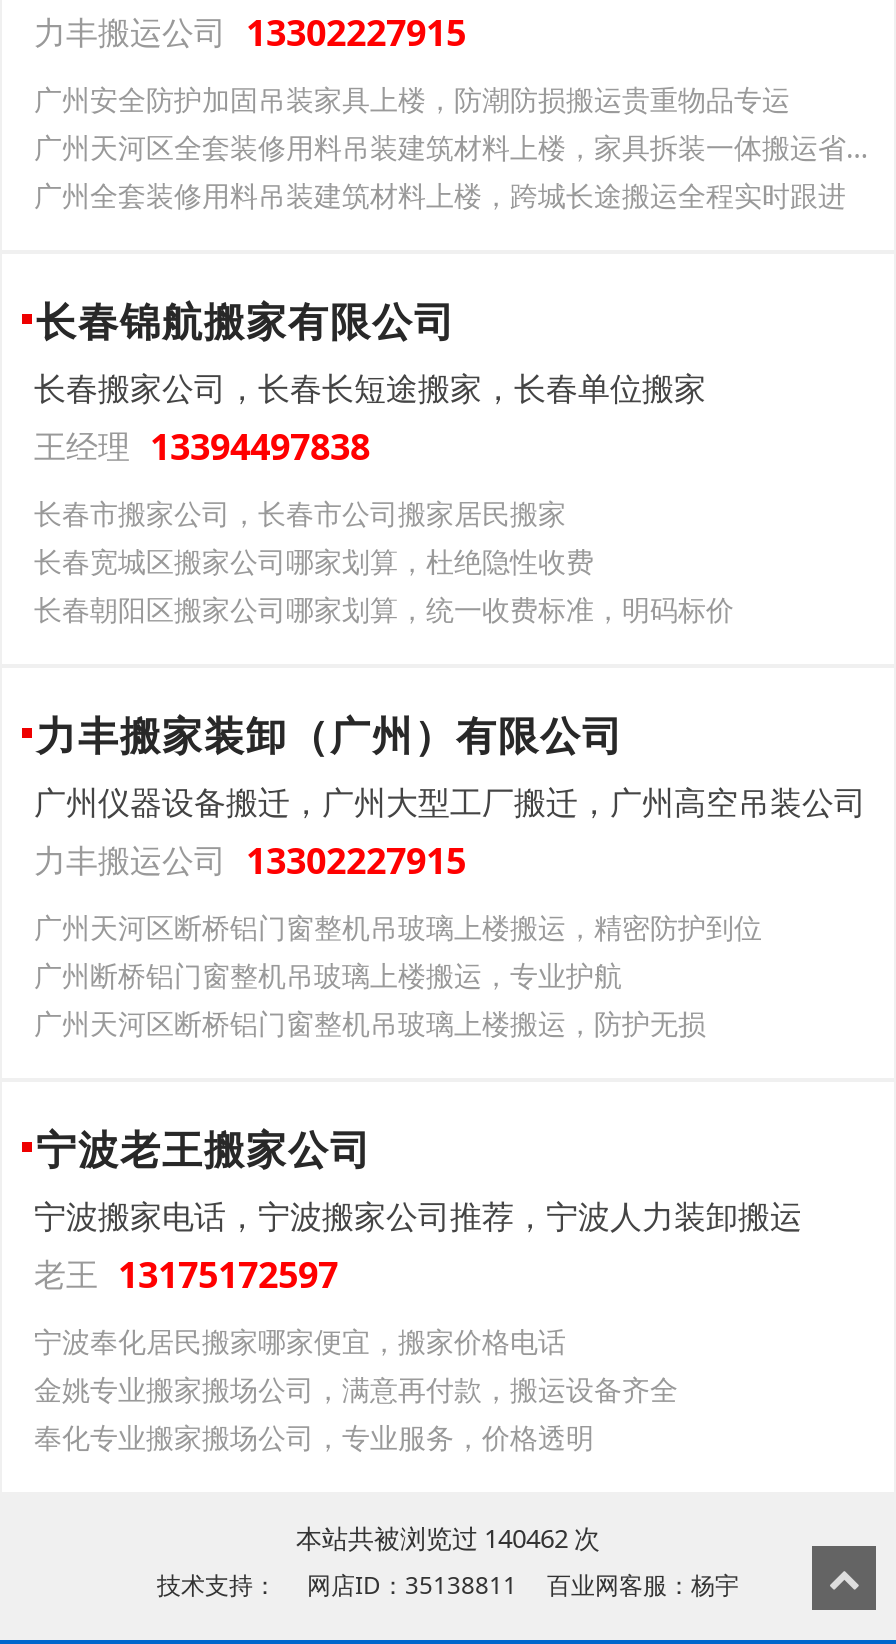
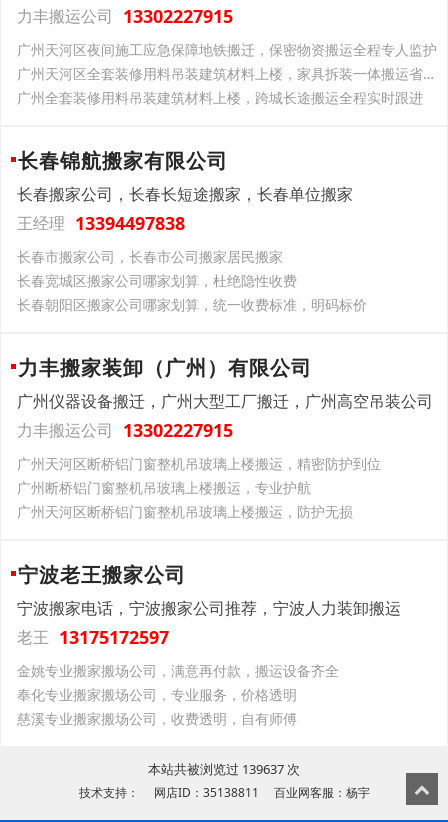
- 广州安全防护加固吊装家具上楼，防潮防损搬运贵重物品专运
+ 广州天河区夜间施工应急保障地铁搬迁，保密物资搬运全程专人监护

- 宁波奉化居民搬家哪家便宜，搬家价格电话

moved up: 金姚专业搬家搬场公司，满意再付款，搬运设备齐全 | 奉化专业搬家搬场公司，专业服务，价格透明

- 本站共被浏览过 140462 次
+ 慈溪专业搬家搬场公司，收费透明，自有师傅
+ 本站共被浏览过 139637 次
